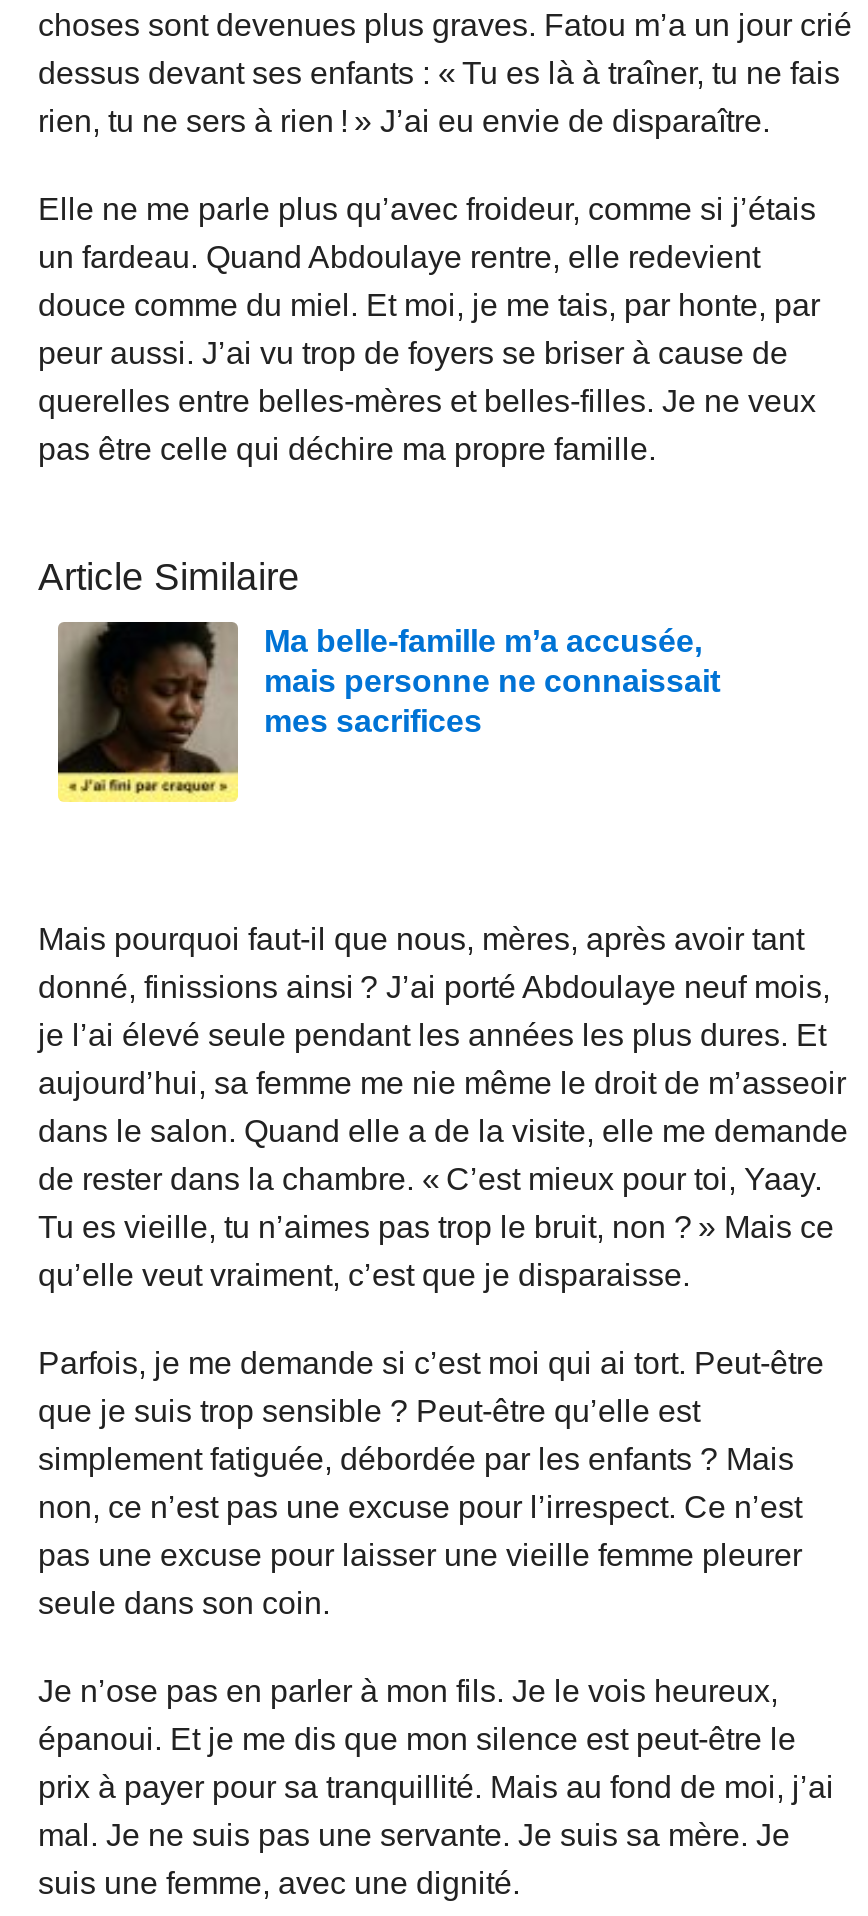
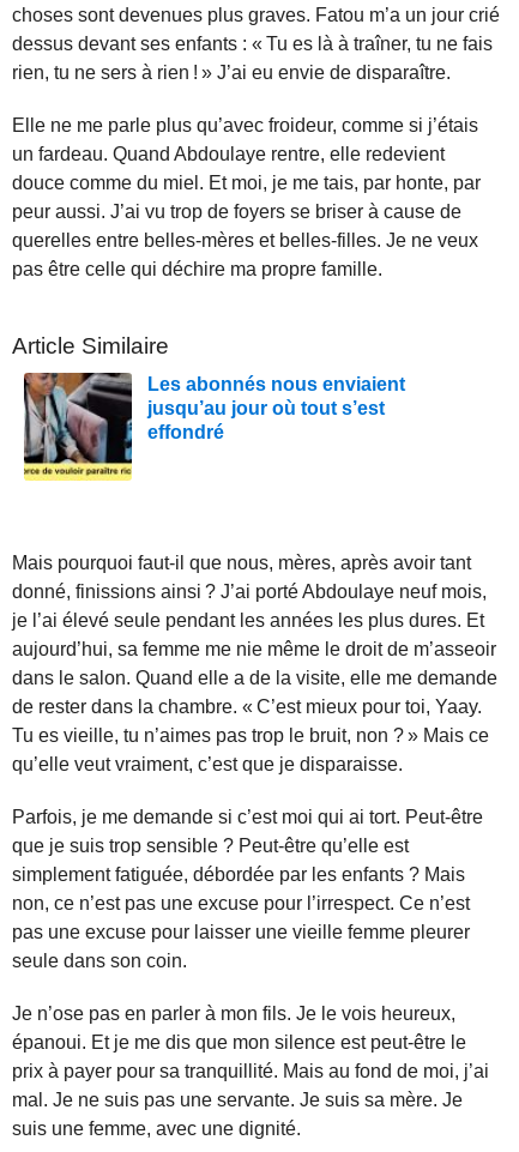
- [image]
- Ma belle-famille m’a accusée,
- mais personne ne connaissait
- mes sacrifices
+ [image]
+ Les abonnés nous enviaient
+ jusqu’au jour où tout s’est
+ effondré
